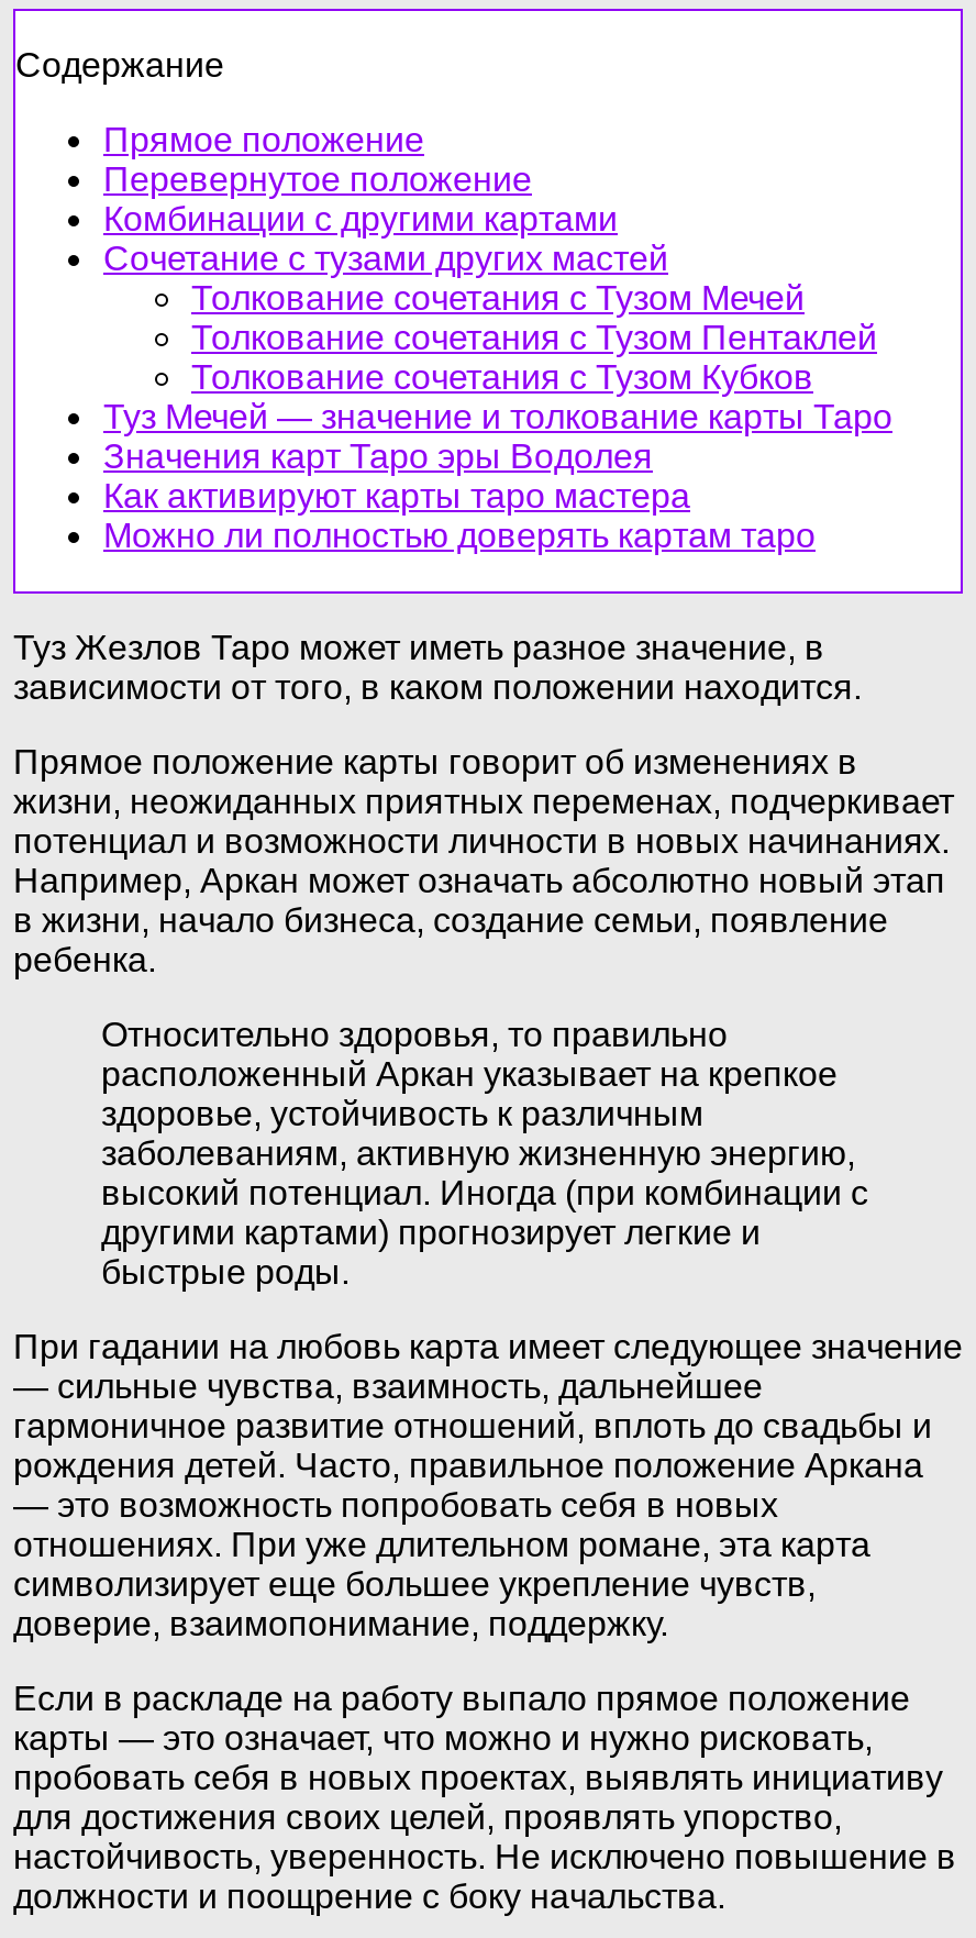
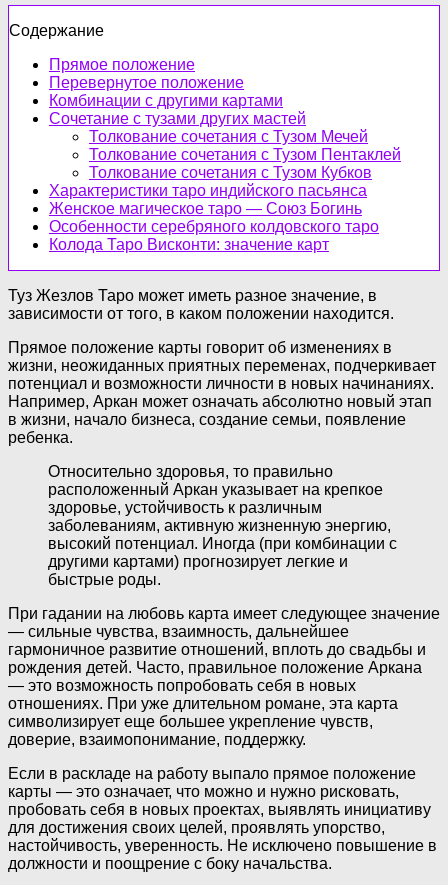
- Туз Мечей — значение и толкование карты Таро
- Значения карт Таро эры Водолея
- Как активируют карты таро мастера
- Можно ли полностью доверять картам таро
+ Характеристики таро индийского пасьянса
+ Женское магическое таро — Союз Богинь
+ Особенности серебряного колдовского таро
+ Колода Таро Висконти: значение карт
